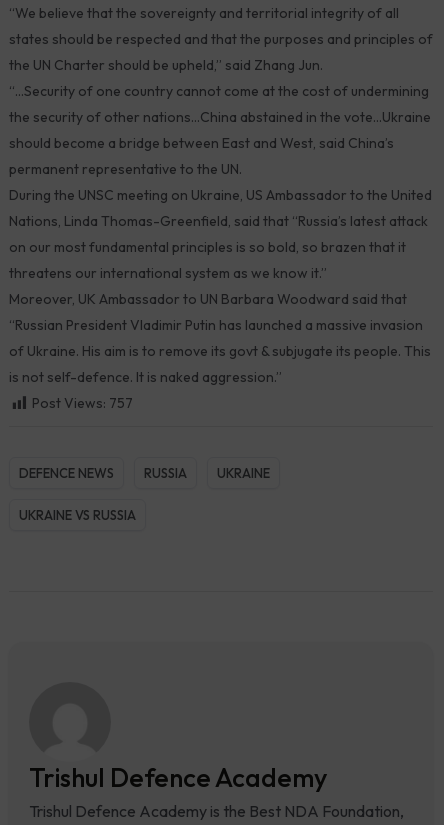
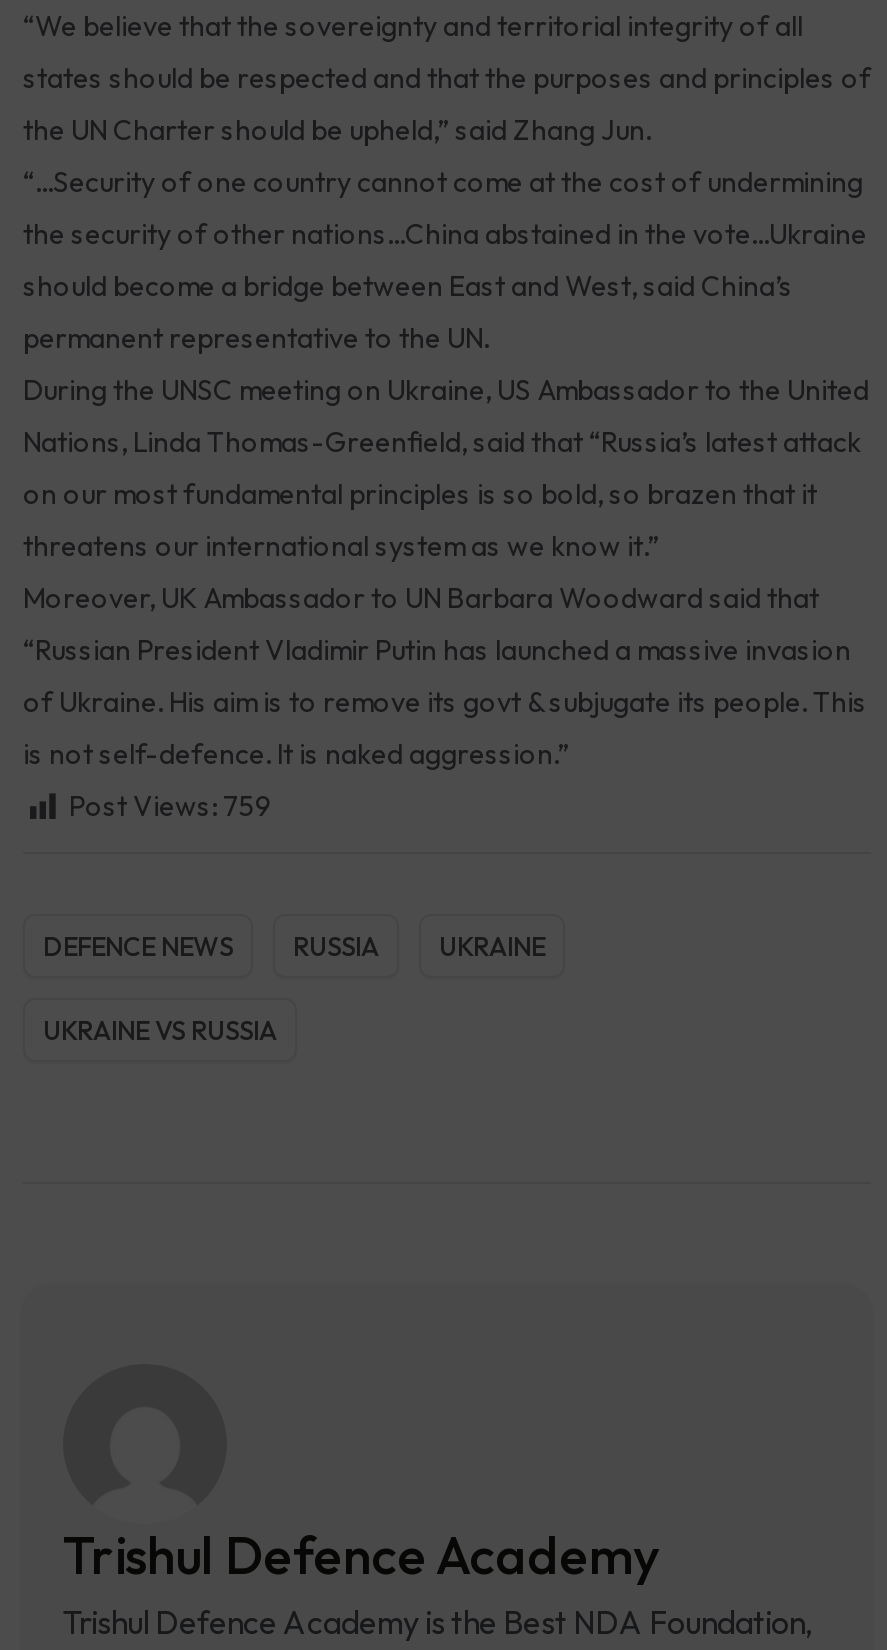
- Post Views: 757
+ Post Views: 759
